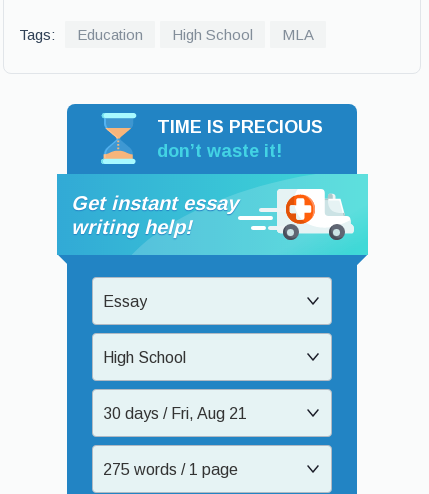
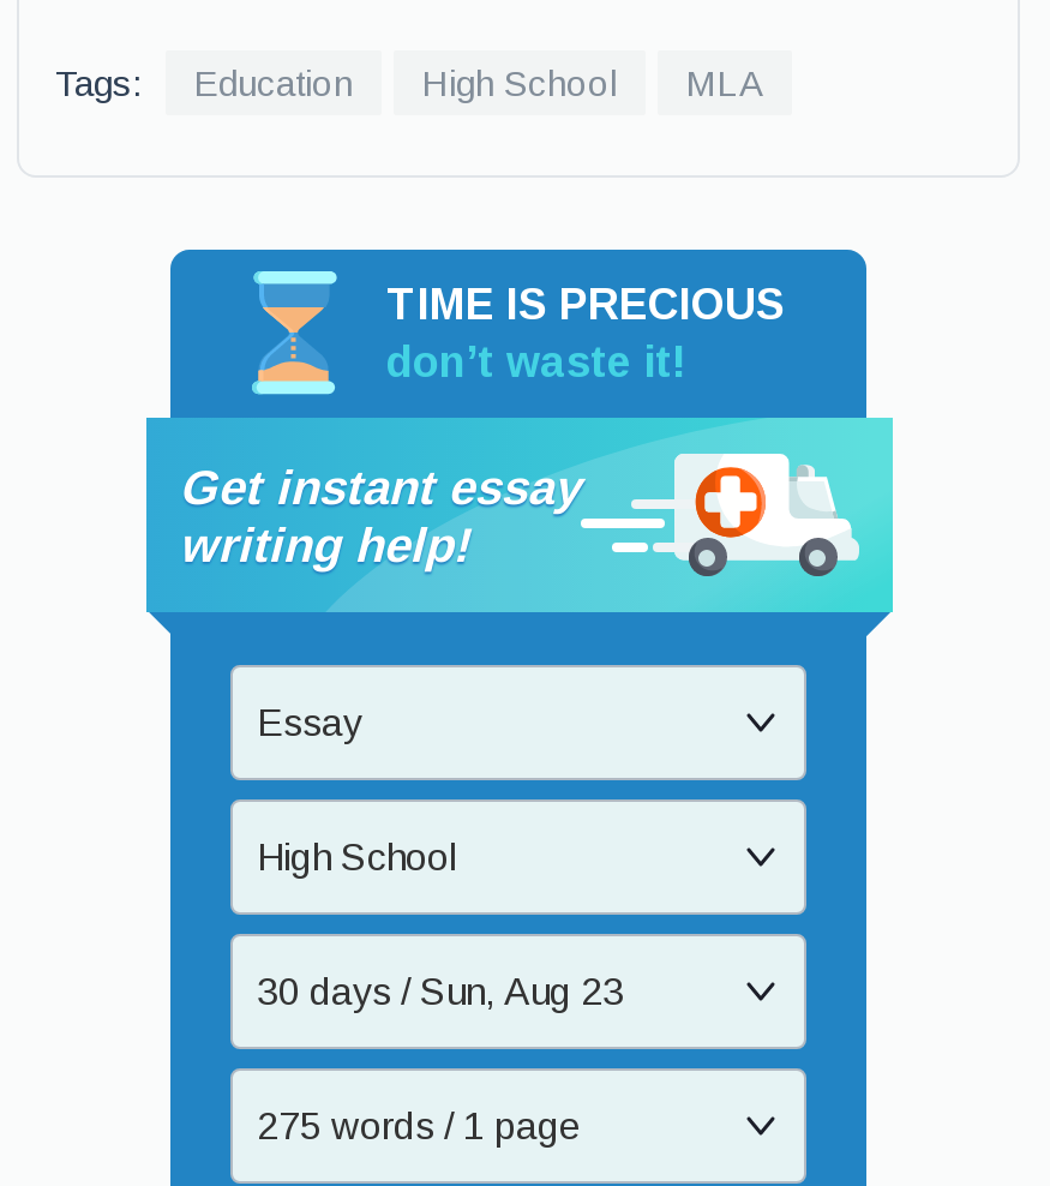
- 30 days / Fri, Aug 21
+ 30 days / Sun, Aug 23
